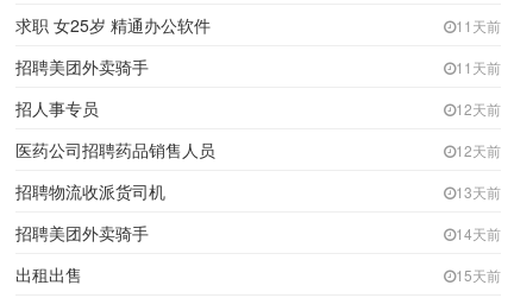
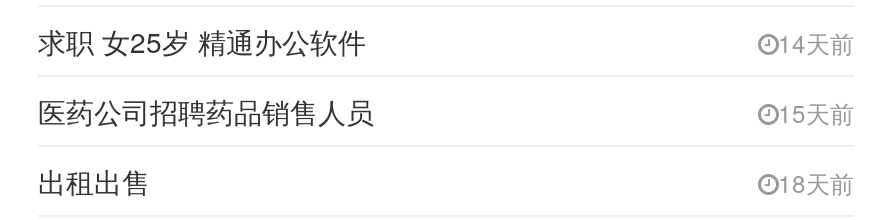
- 11天前
- 招聘美团外卖骑手
- 11天前
- 招人事专员
- 12天前
+ 14天前

- 12天前
- 招聘物流收派货司机
- 13天前
- 招聘美团外卖骑手
- 14天前
+ 15天前

- 15天前
+ 18天前
